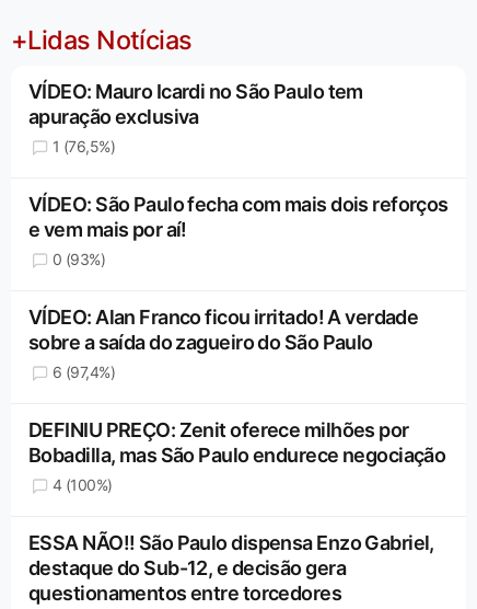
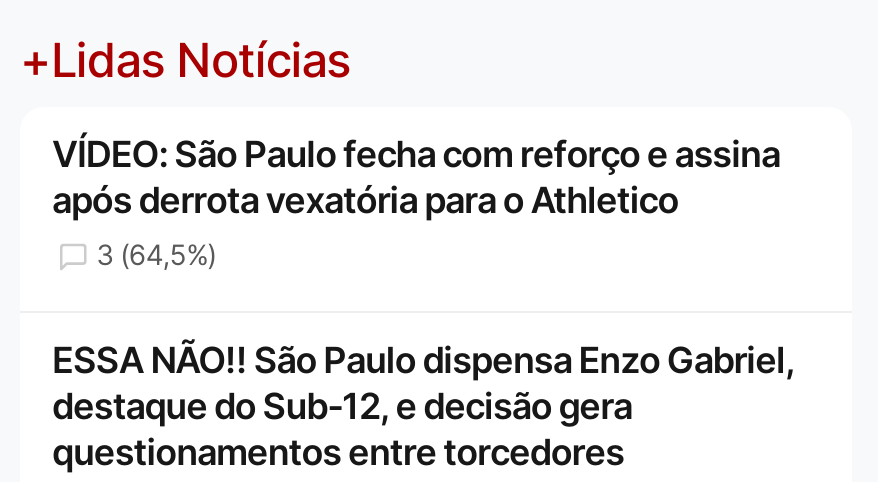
- VÍDEO: Mauro Icardi no São Paulo tem
- apuração exclusiva
- 1 (76,5%)
- VÍDEO: São Paulo fecha com mais dois reforços
- e vem mais por aí!
- 0 (93%)
- VÍDEO: Alan Franco ficou irritado! A verdade
- sobre a saída do zagueiro do São Paulo
- 6 (97,4%)
- DEFINIU PREÇO: Zenit oferece milhões por
- Bobadilla, mas São Paulo endurece negociação
- 4 (100%)
+ VÍDEO: São Paulo fecha com reforço e assina
+ após derrota vexatória para o Athletico
+ 3 (64,5%)
